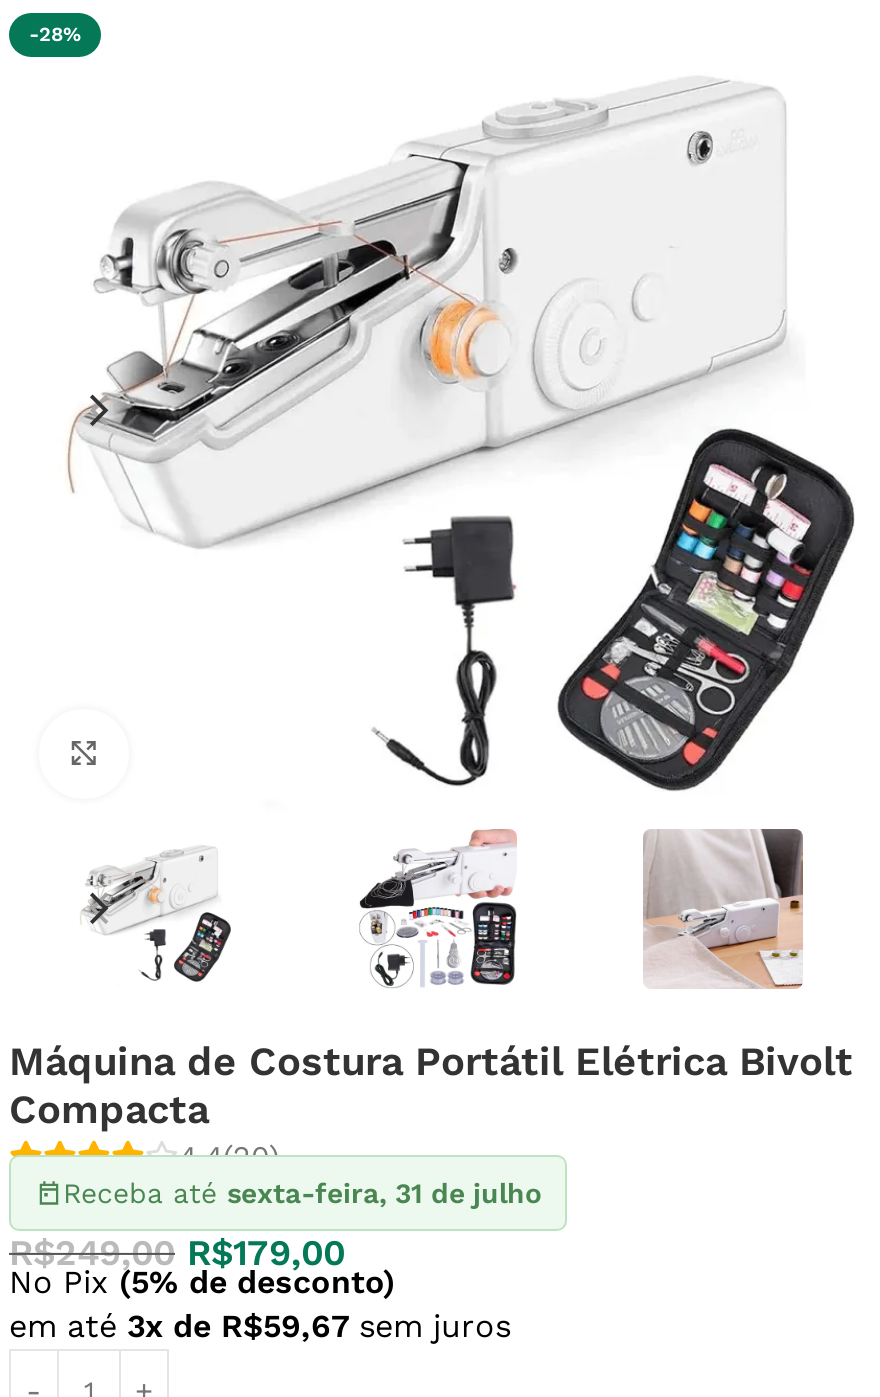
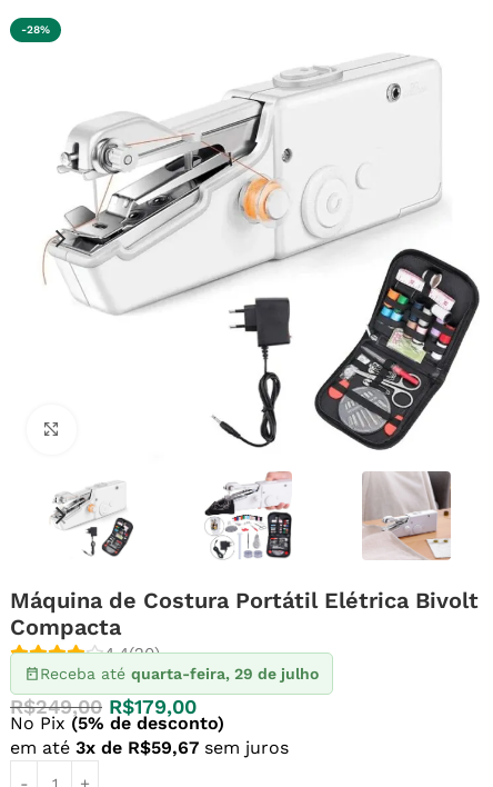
- Receba até sexta-feira, 31 de julho
+ Receba até quarta-feira, 29 de julho
